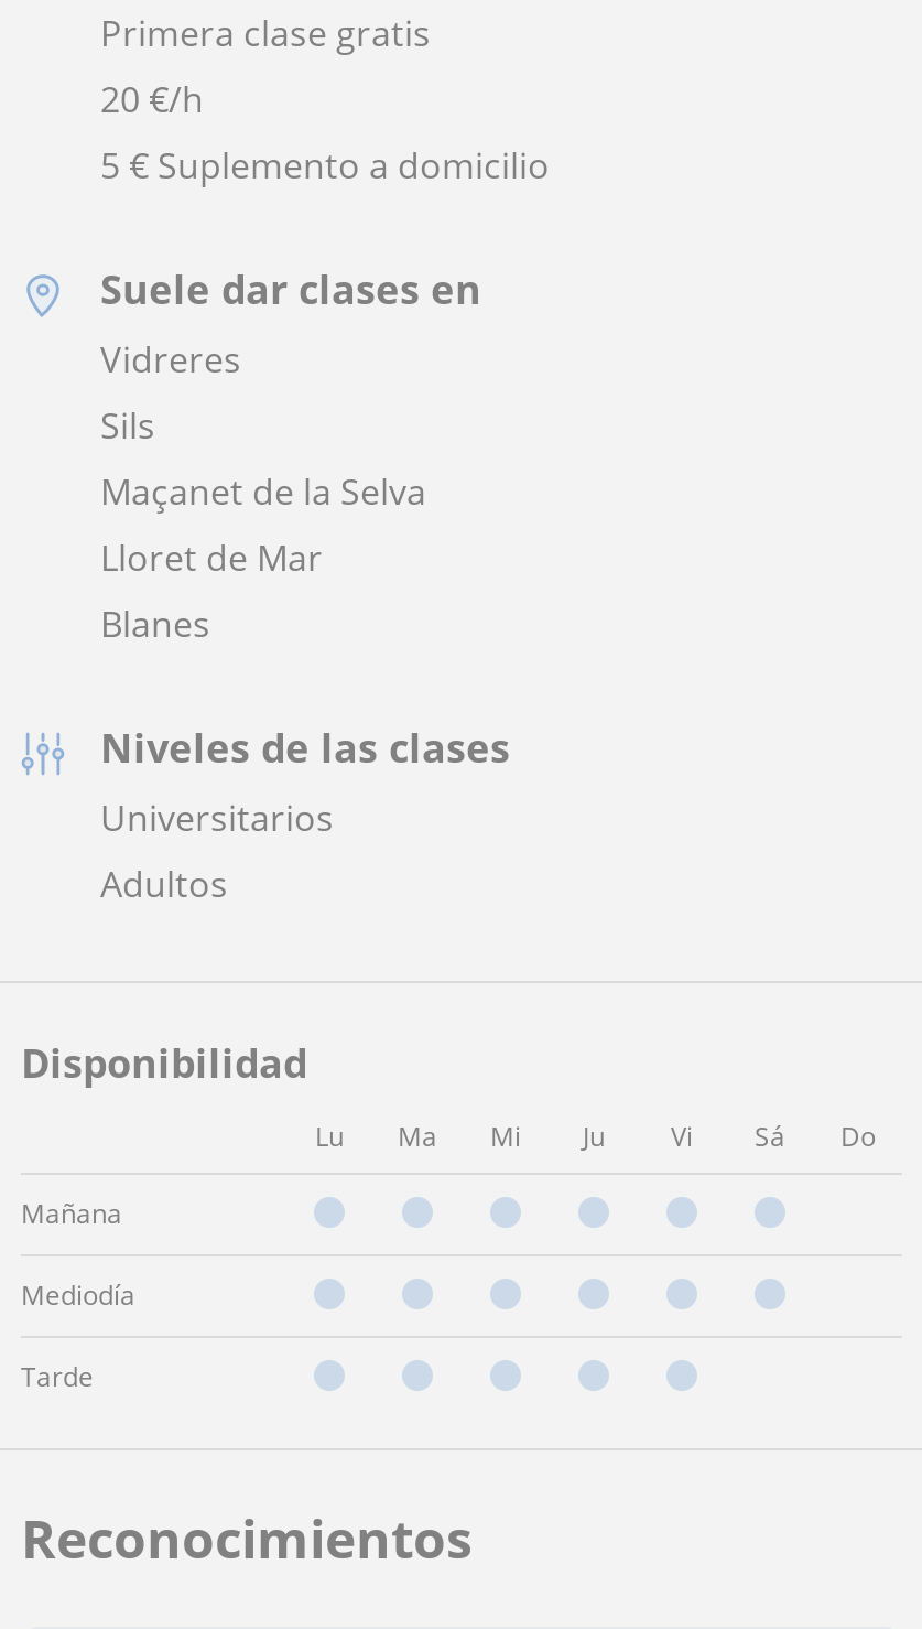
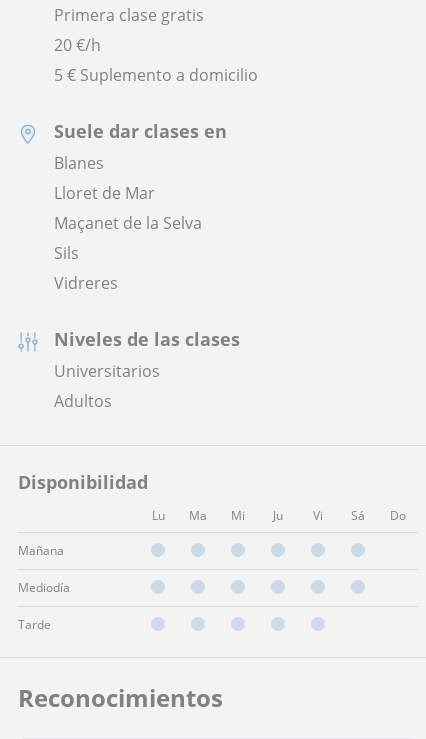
moved down: Lloret de Mar | Maçanet de la Selva | Sils | Vidreres

moved up: Blanes
